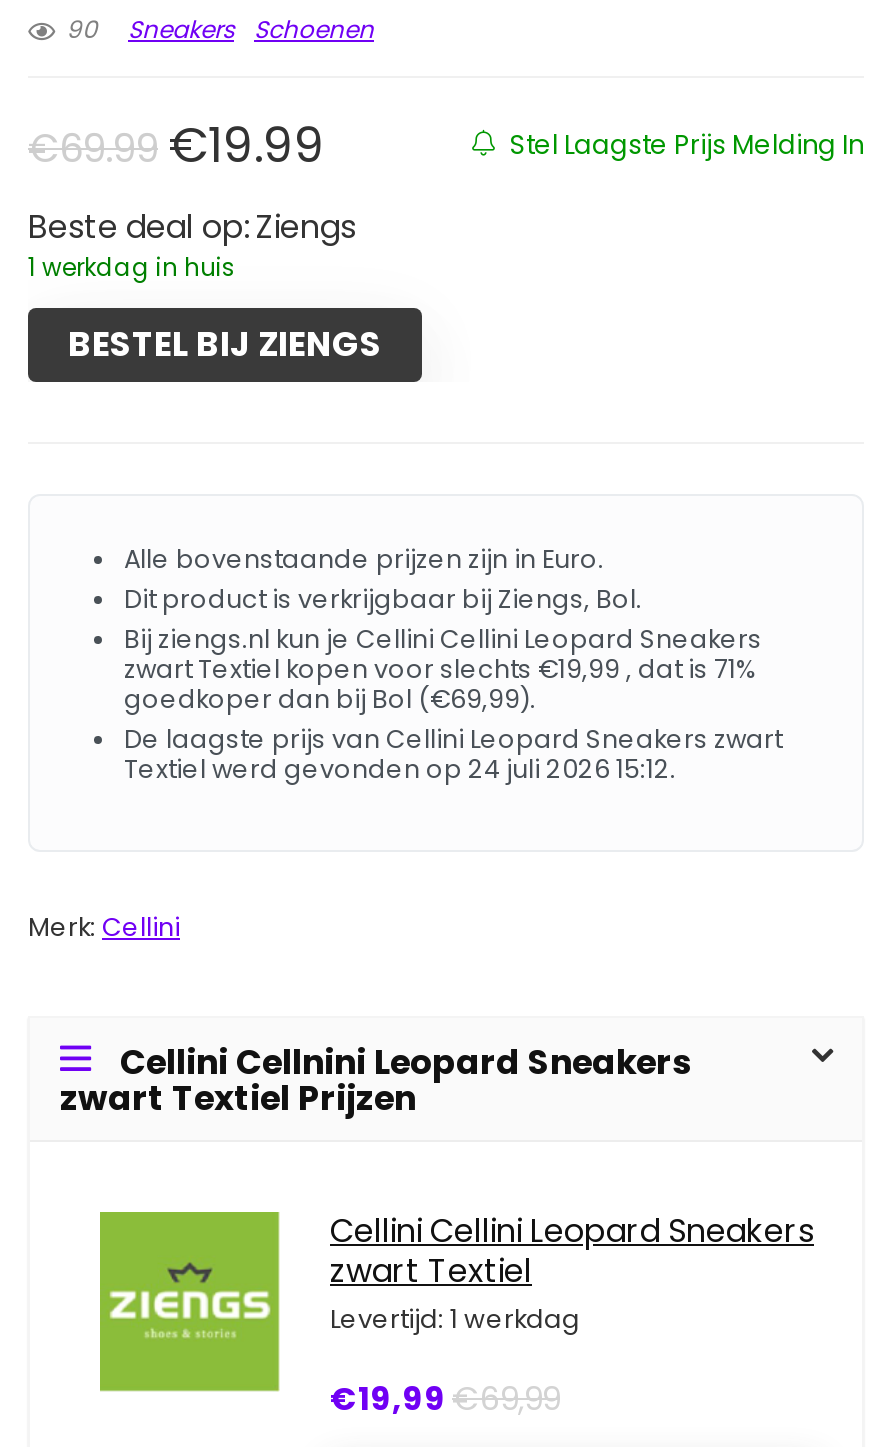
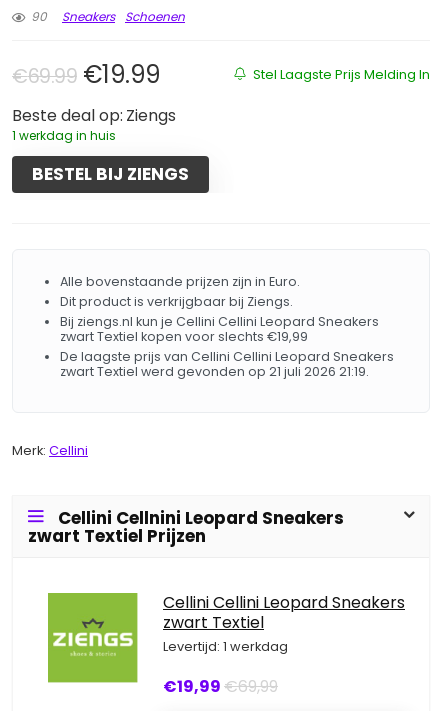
- Dit product is verkrijgbaar bij Ziengs, Bol.
+ Dit product is verkrijgbaar bij Ziengs.

- zwart Textiel kopen voor slechts €19,99 , dat is 71%
- goedkoper dan bij Bol (€69,99).
- De laagste prijs van Cellini Leopard Sneakers zwart
- Textiel werd gevonden op 24 juli 2026 15:12.
+ zwart Textiel kopen voor slechts €19,99
+ De laagste prijs van Cellini Cellini Leopard Sneakers
+ zwart Textiel werd gevonden op 21 juli 2026 21:19.
